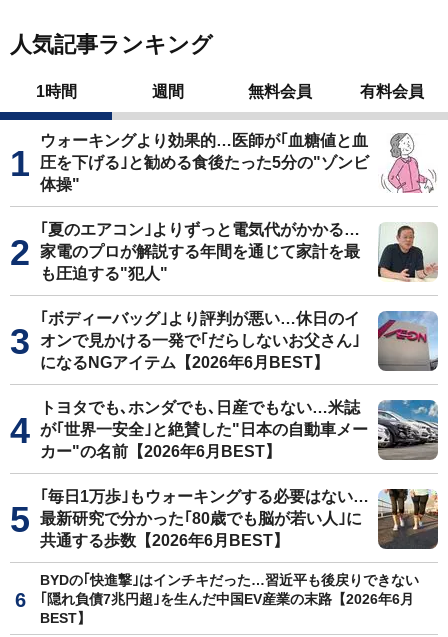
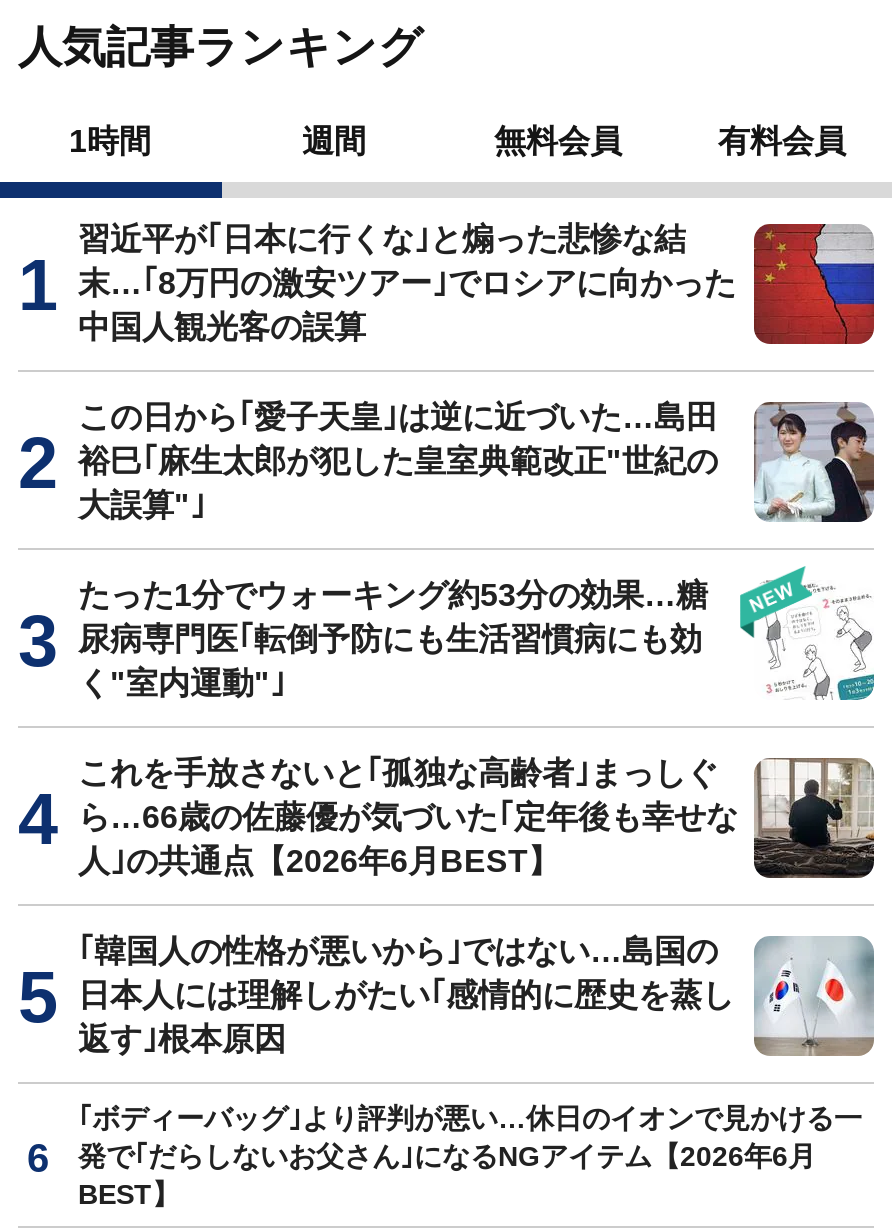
- [image]
- ウォーキングより効果的…医師が｢血糖値と血
- 圧を下げる｣と勧める食後たった5分の"ゾンビ
- 体操"
+ [image]
+ 習近平が｢日本に行くな｣と煽った悲惨な結
+ 末…｢8万円の激安ツアー｣でロシアに向かった
+ 中国人観光客の誤算

- [image]
- ｢夏のエアコン｣よりずっと電気代がかかる…
- 家電のプロが解説する年間を通じて家計を最
- も圧迫する"犯人"
+ [image]
+ この日から｢愛子天皇｣は逆に近づいた…島田
+ 裕巳｢麻生太郎が犯した皇室典範改正"世紀の
+ 大誤算"｣

- [image]
- ｢ボディーバッグ｣より評判が悪い…休日のイ
- オンで見かける一発で｢だらしないお父さん｣
- になるNGアイテム【2026年6月BEST】
+ [image]
+ たった1分でウォーキング約53分の効果…糖
+ 尿病専門医｢転倒予防にも生活習慣病にも効
+ く"室内運動"｣

- [image]
- トヨタでも､ホンダでも､日産でもない…米誌
- が｢世界一安全｣と絶賛した"日本の自動車メー
- カー"の名前【2026年6月BEST】
+ [image]
+ これを手放さないと｢孤独な高齢者｣まっしぐ
+ ら…66歳の佐藤優が気づいた｢定年後も幸せな
+ 人｣の共通点【2026年6月BEST】

- [image]
- ｢毎日1万歩｣もウォーキングする必要はない…
- 最新研究で分かった｢80歳でも脳が若い人｣に
- 共通する歩数【2026年6月BEST】
+ [image]
+ ｢韓国人の性格が悪いから｣ではない…島国の
+ 日本人には理解しがたい｢感情的に歴史を蒸し
+ 返す｣根本原因

- BYDの｢快進撃｣はインチキだった…習近平も後戻りできない
- ｢隠れ負債7兆円超｣を生んだ中国EV産業の末路【2026年6月
+ ｢ボディーバッグ｣より評判が悪い…休日のイオンで見かける一
+ 発で｢だらしないお父さん｣になるNGアイテム【2026年6月
